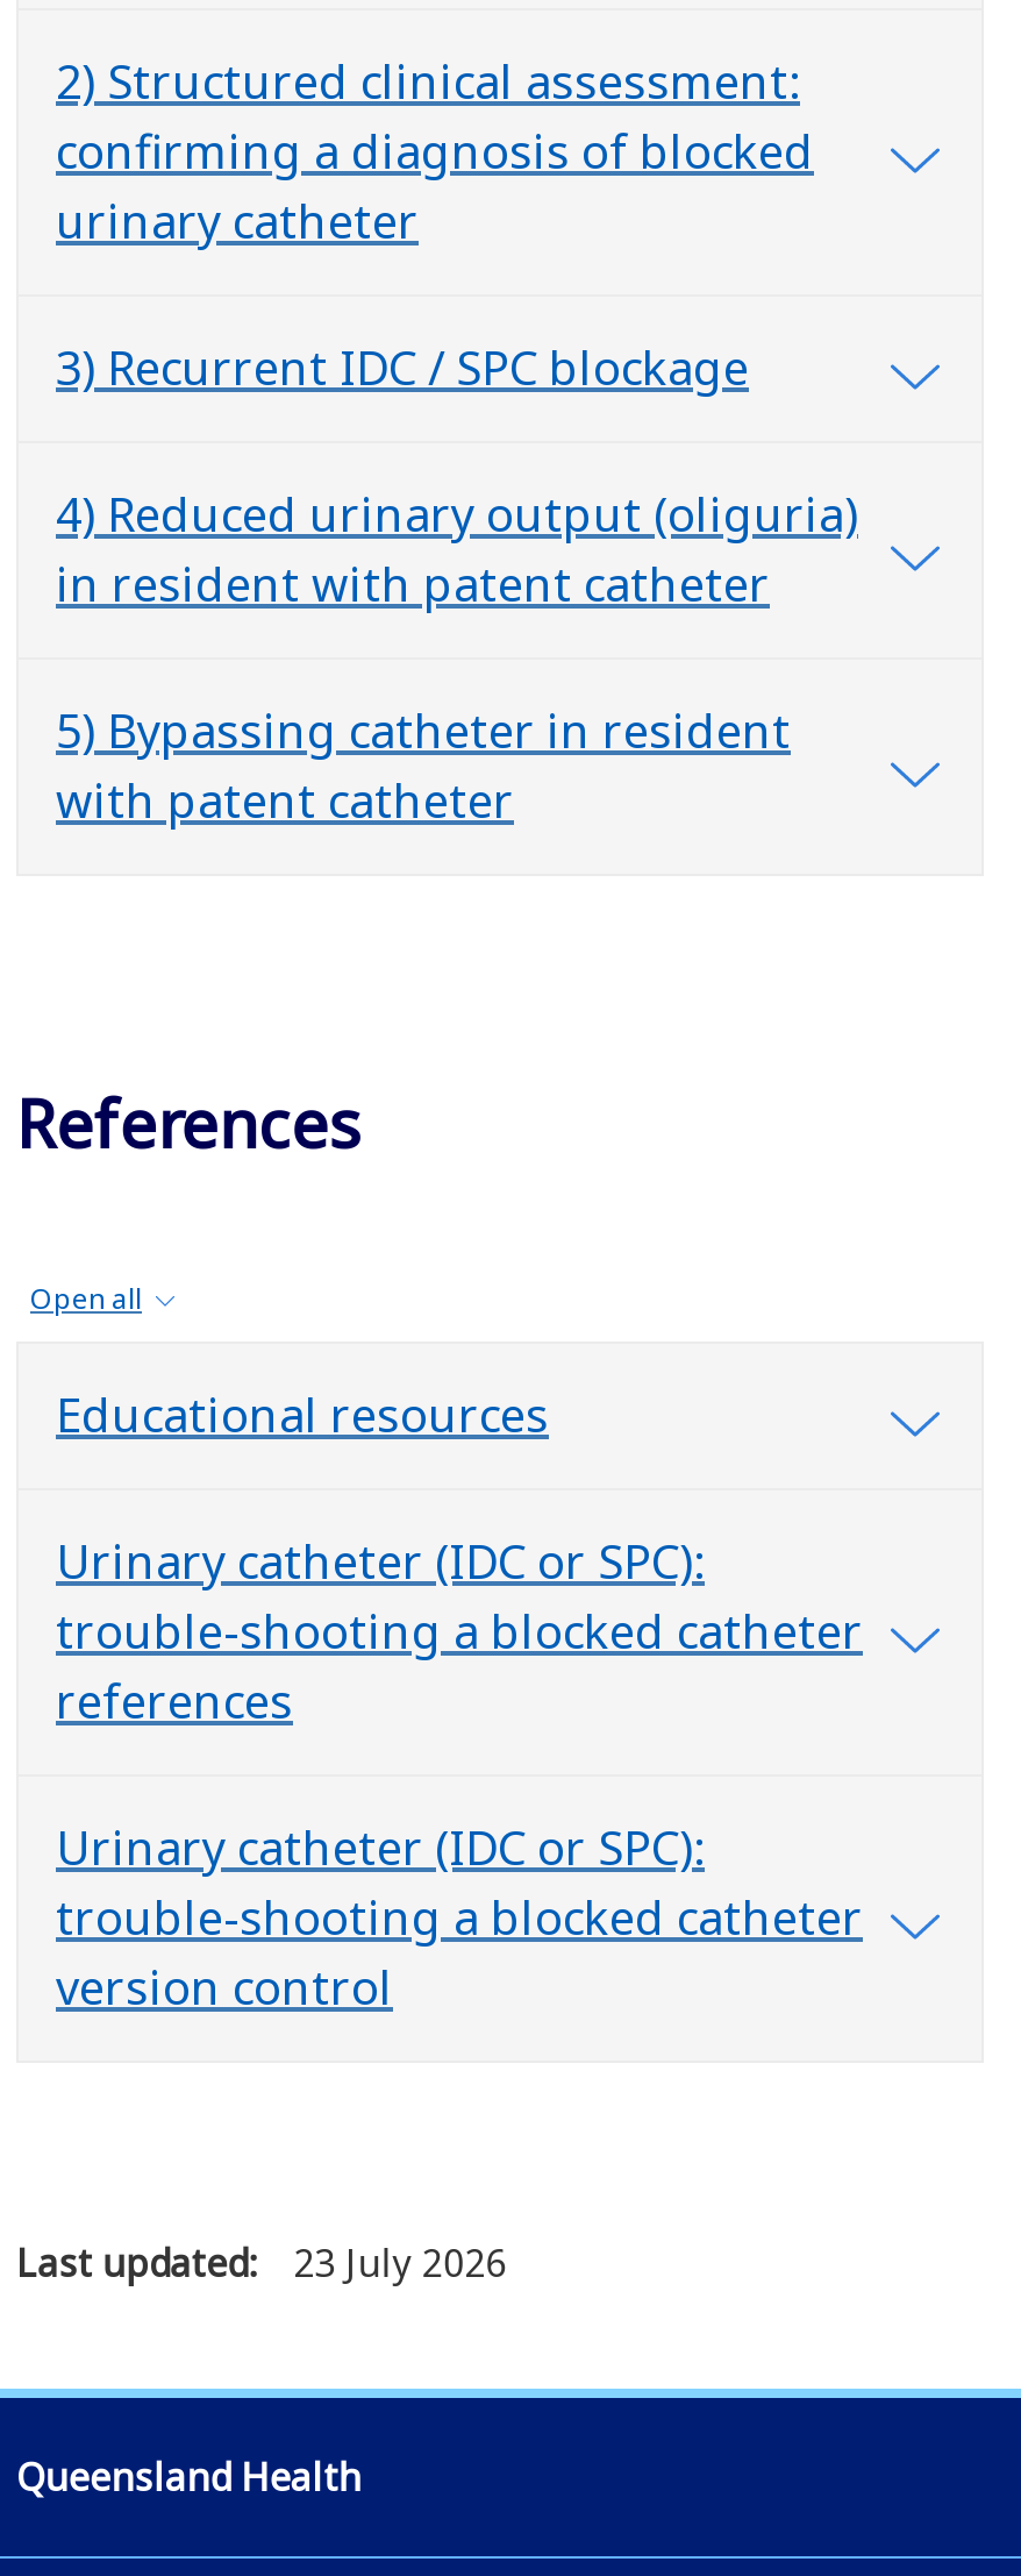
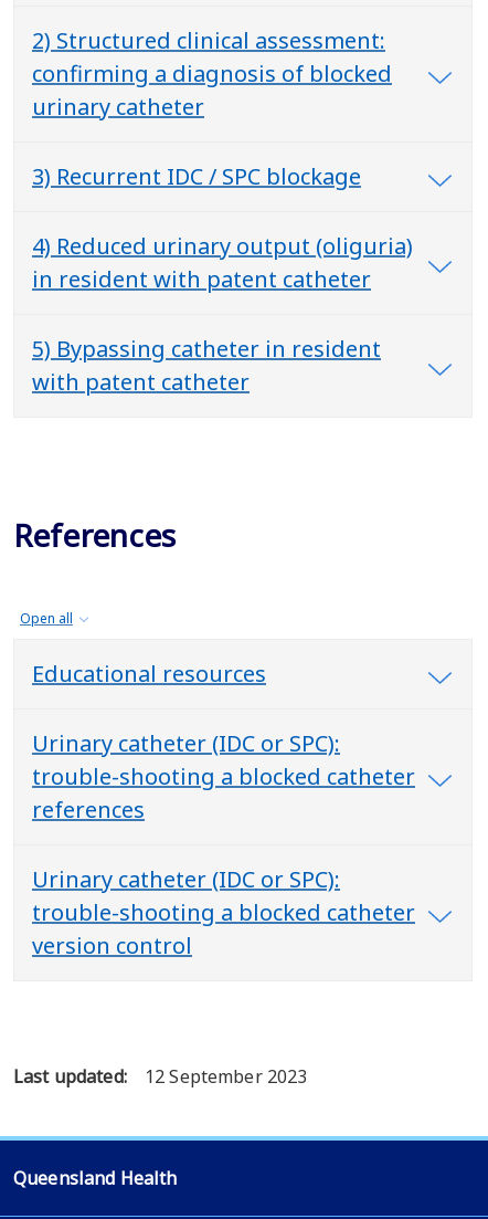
- Last updated: 23 July 2026
+ Last updated: 12 September 2023
